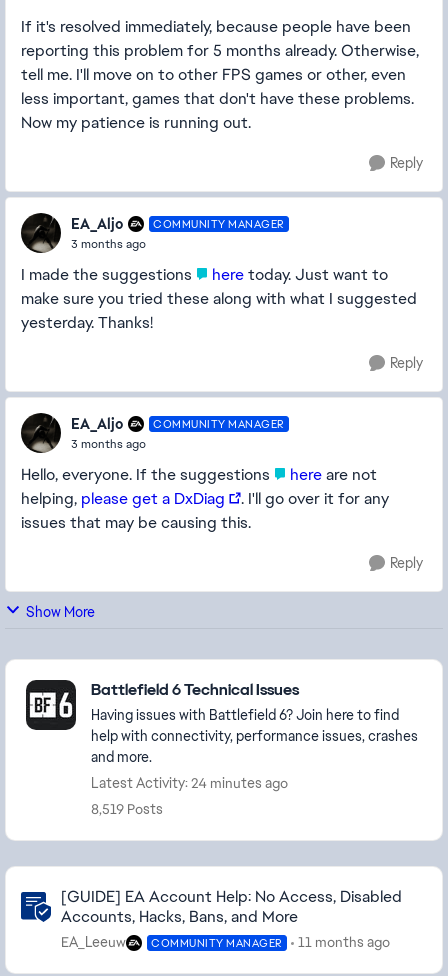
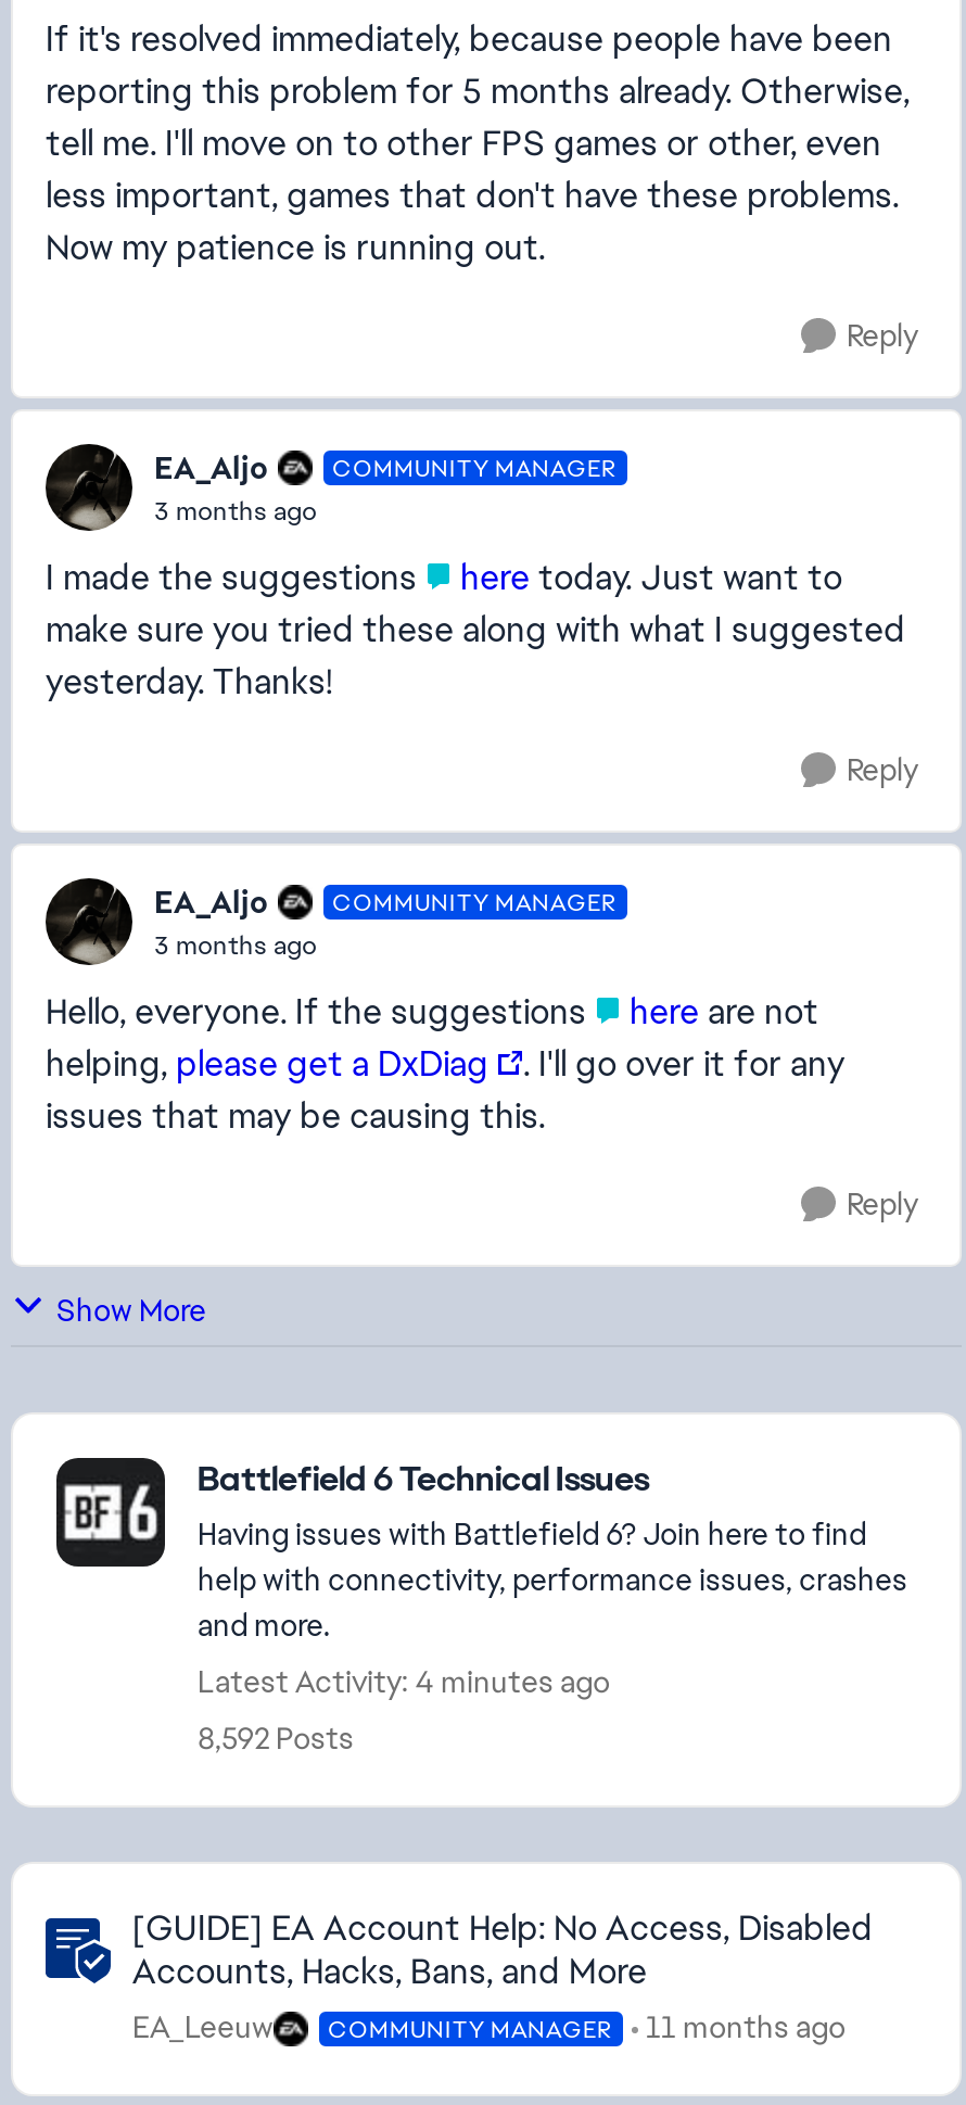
- Latest Activity: 24 minutes ago
+ Latest Activity: 4 minutes ago

- 8,519 Posts
+ 8,592 Posts
